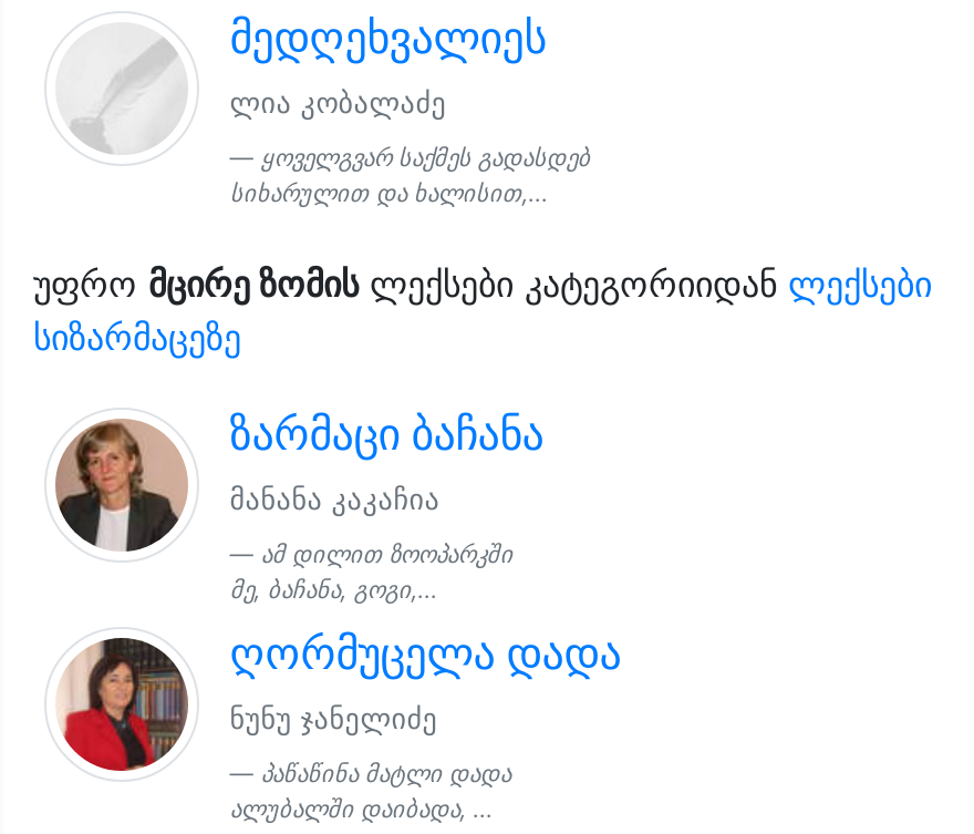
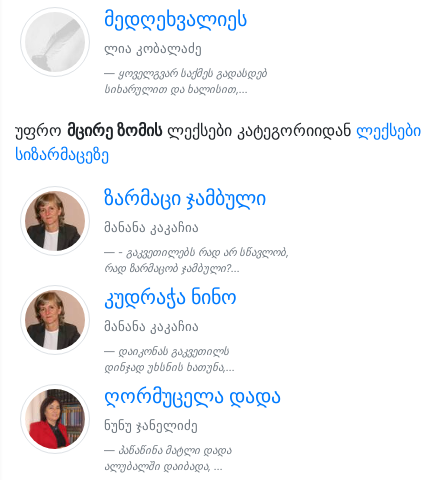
- ზარმაცი ბაჩანა
+ ზარმაცი ჯამბული

- ამ დილით ზოოპარკში
- მე, ბაჩანა, გოგი,...
+ - გაკვეთილებს რად არ სწავლობ,
+ რად ზარმაცობ ჯამბული?...
+ კუდრაჭა ნინო
+ მანანა კაკაჩია
+ დაიკონას გაკვეთილს
+ დინჯად უხსნის ხათუნა,...
